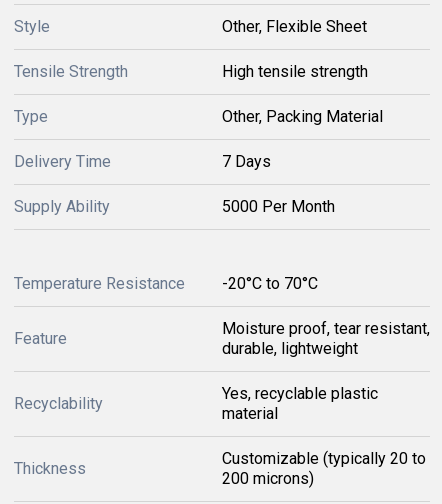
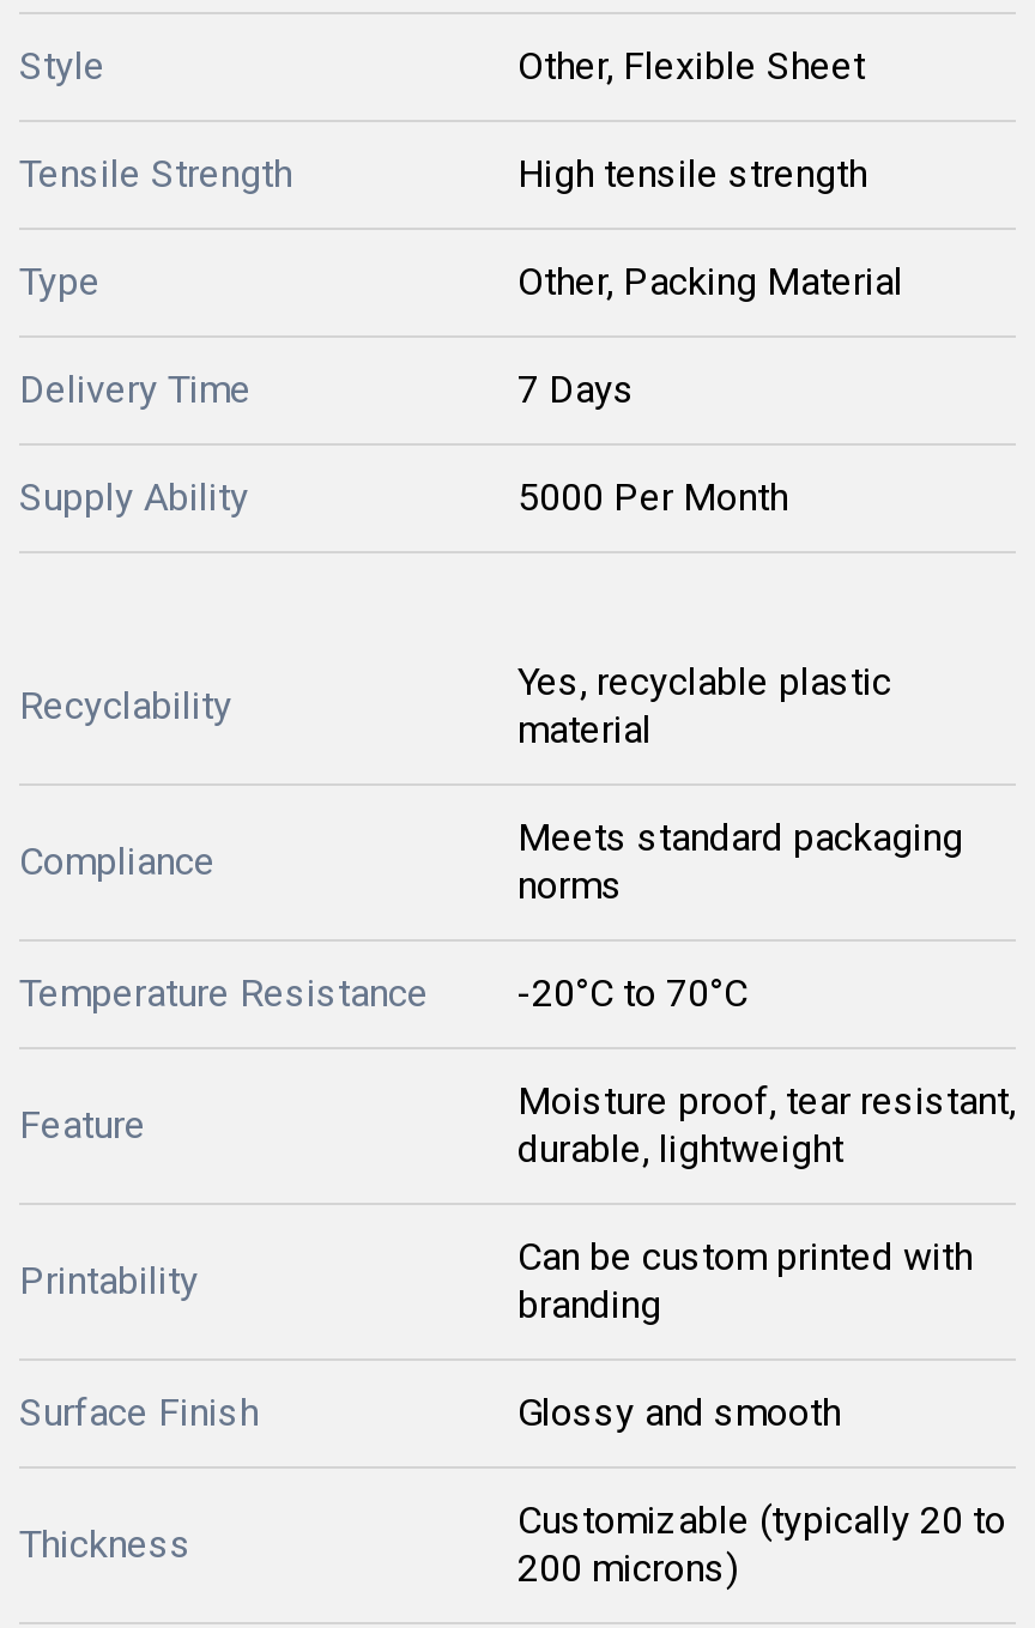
+ Compliance

+ Meets standard packaging
+ norms

+ Printability

+ Can be custom printed with
+ branding
+ Surface Finish
+ Glossy and smooth

moved up: Yes, recyclable plastic | material

moved up: Recyclability
